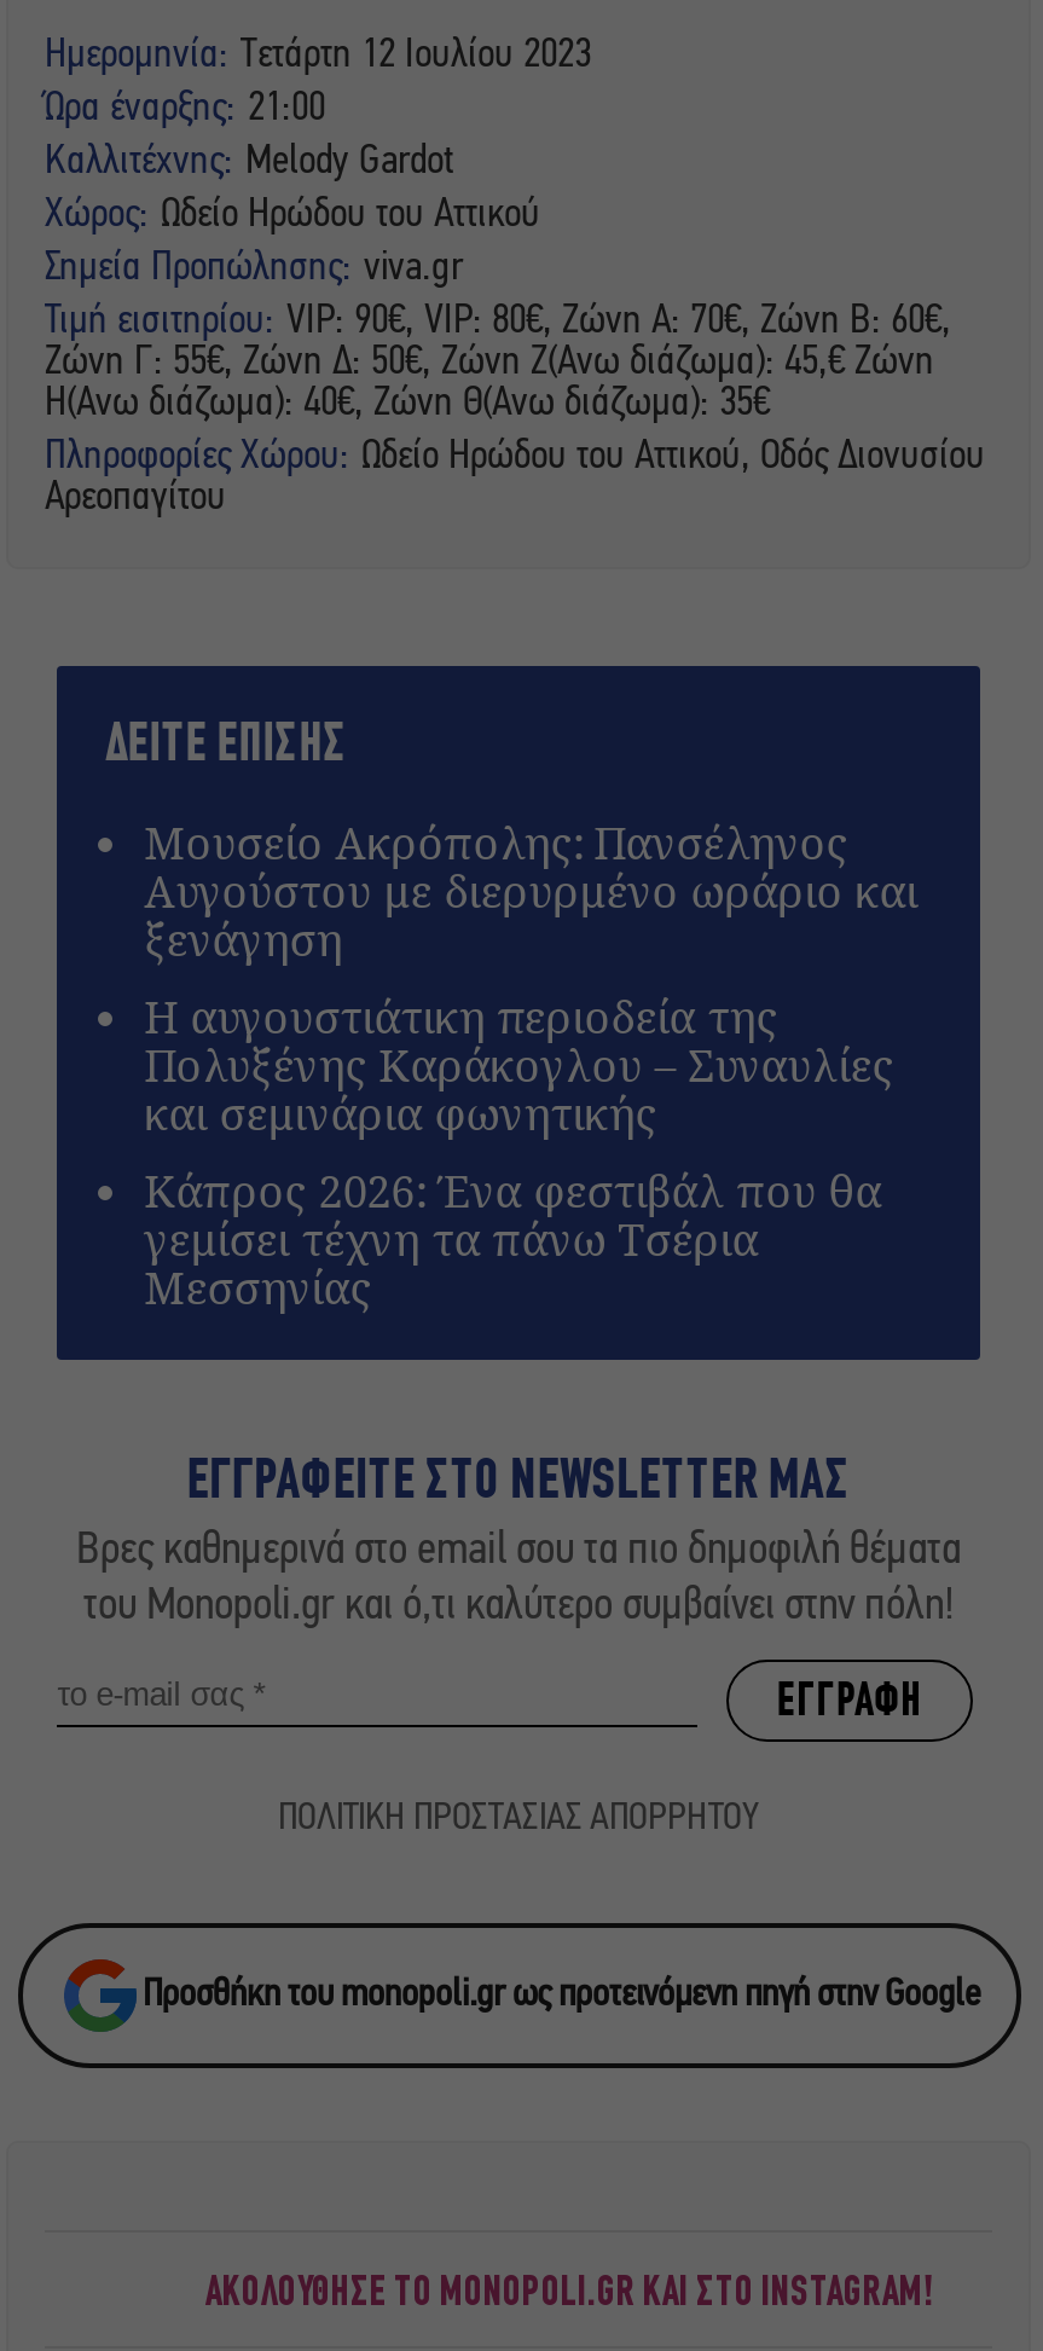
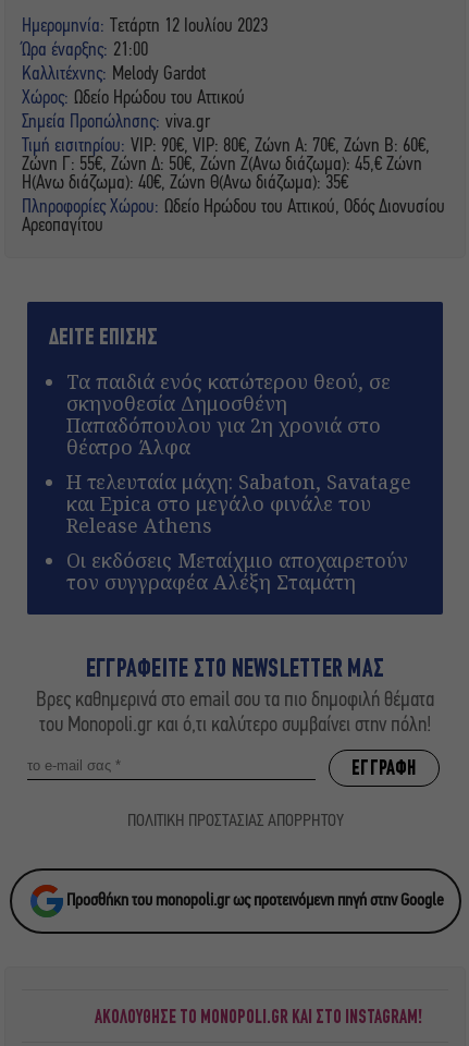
- Μουσείο Ακρόπολης: Πανσέληνος
- Αυγούστου με διερυρμένο ωράριο και
- ξενάγηση
- Η αυγουστιάτικη περιοδεία της
- Πολυξένης Καράκογλου – Συναυλίες
- και σεμινάρια φωνητικής
- Κάπρος 2026: Ένα φεστιβάλ που θα
- γεμίσει τέχνη τα πάνω Τσέρια
- Μεσσηνίας
+ Τα παιδιά ενός κατώτερου θεού, σε
+ σκηνοθεσία Δημοσθένη
+ Παπαδόπουλου για 2η χρονιά στο
+ θέατρο Άλφα
+ Η τελευταία μάχη: Sabaton, Savatage
+ και Epica στο μεγάλο φινάλε του
+ Release Athens
+ Οι εκδόσεις Μεταίχμιο αποχαιρετούν
+ τον συγγραφέα Αλέξη Σταμάτη
